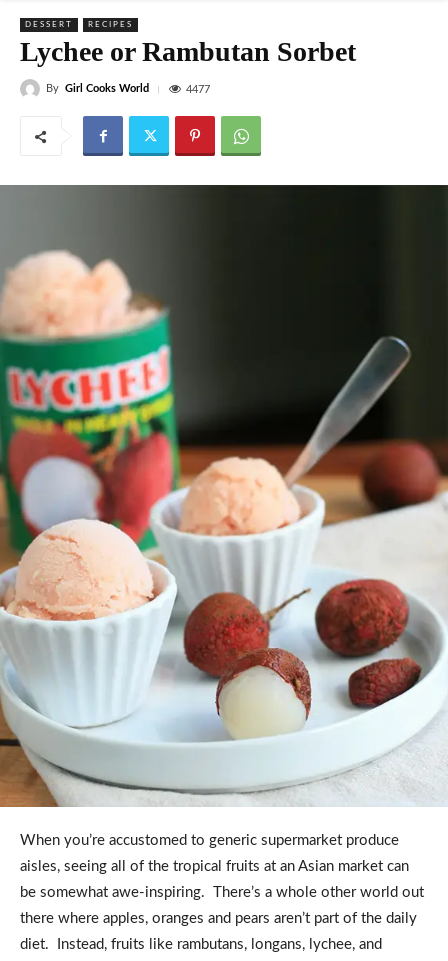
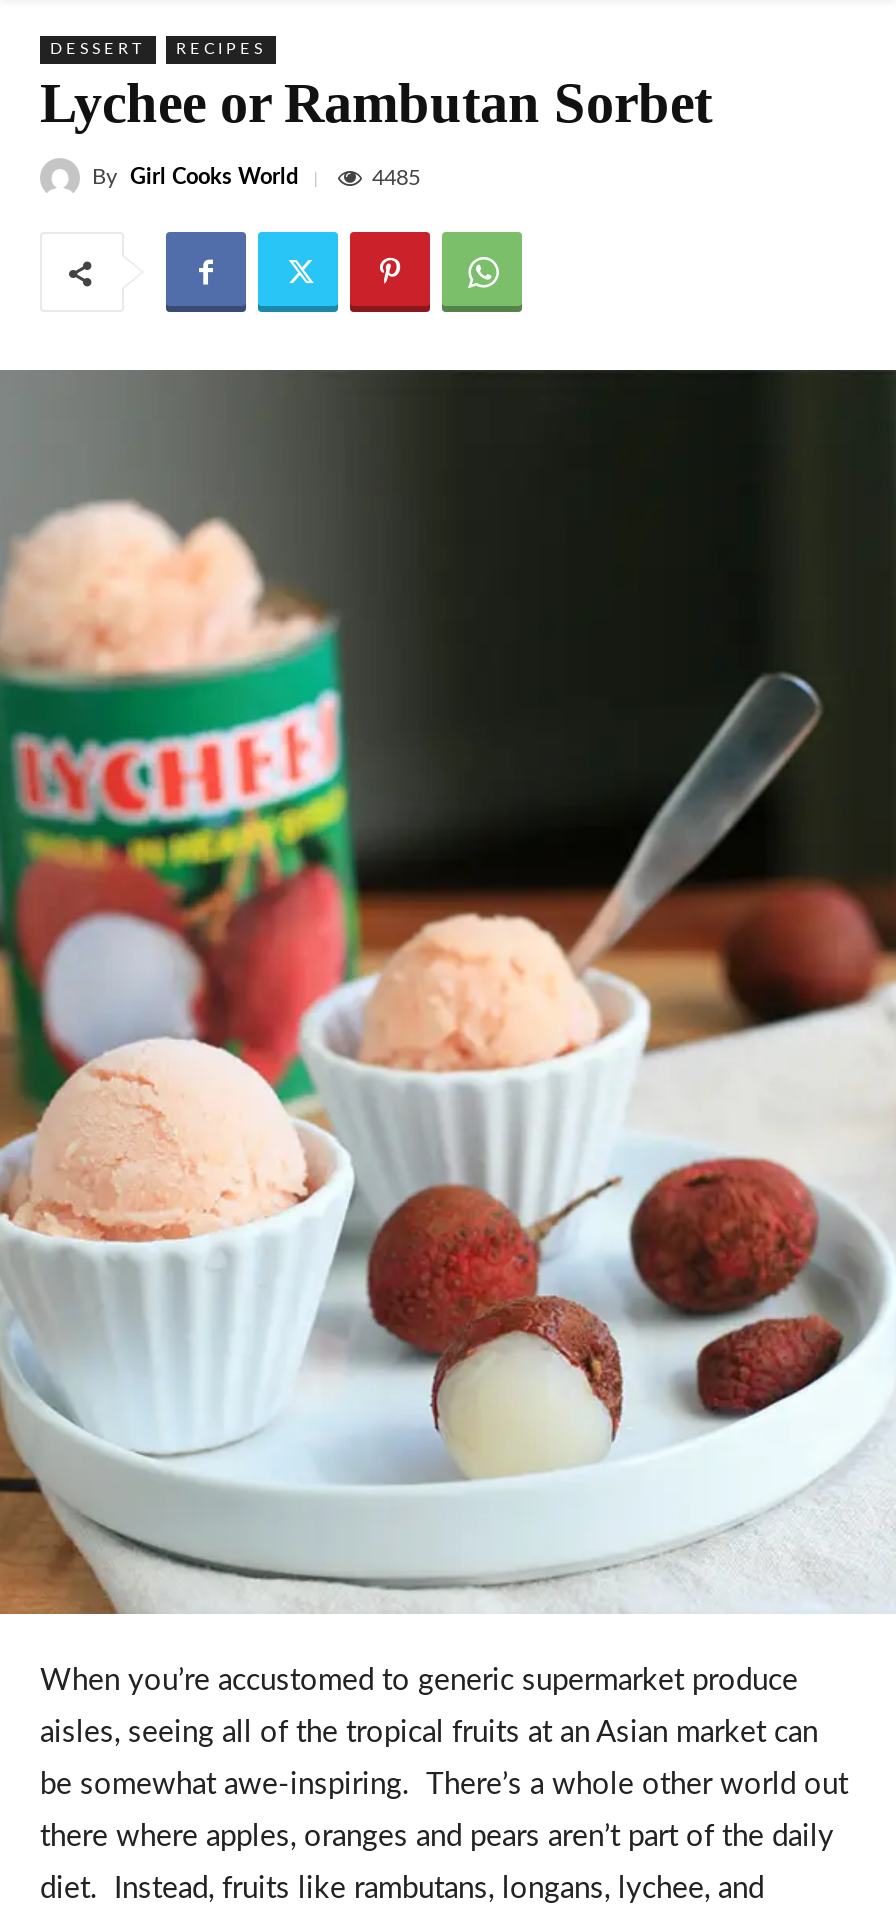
- 4477
+ 4485
